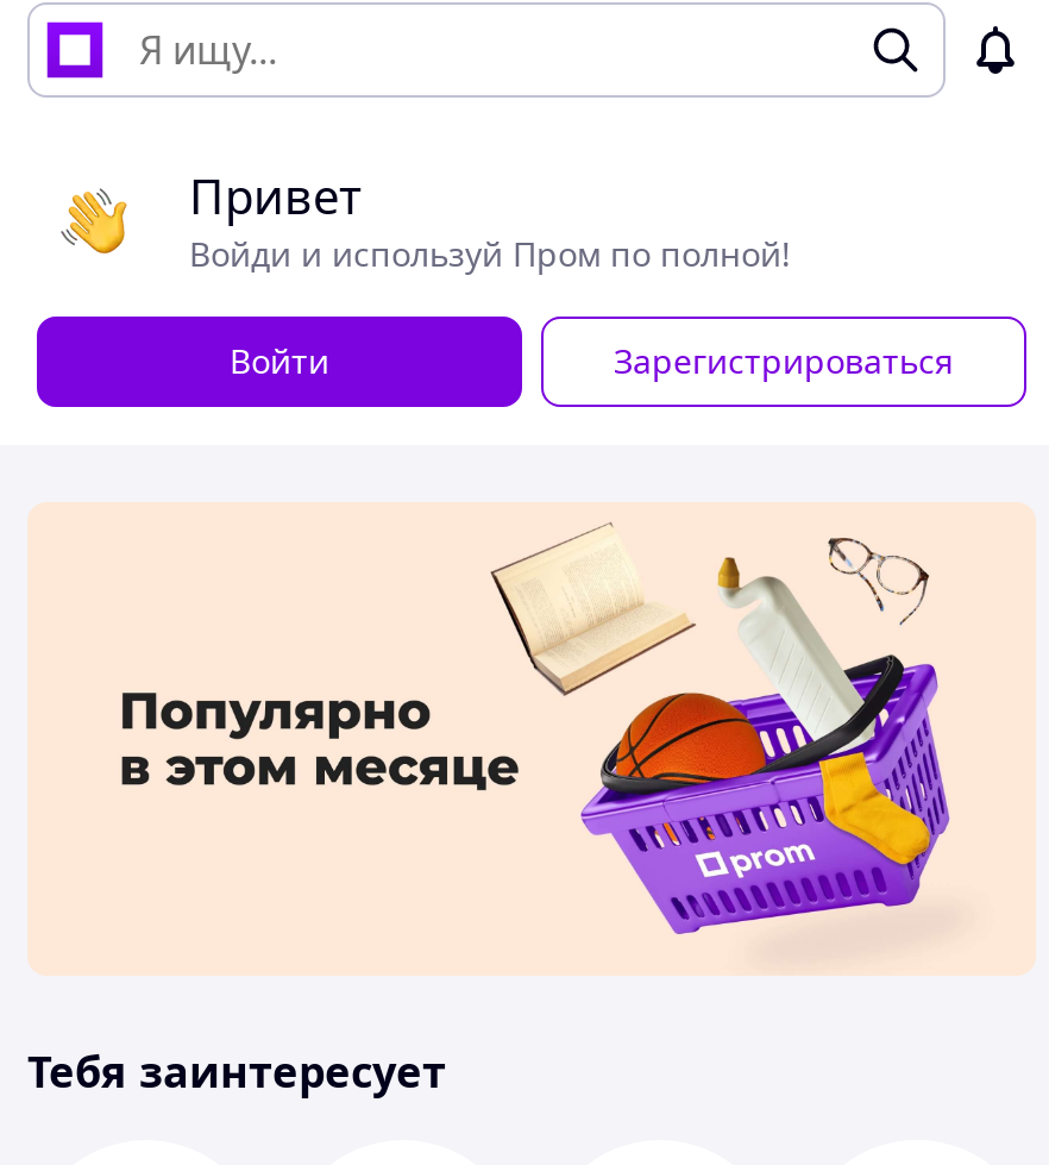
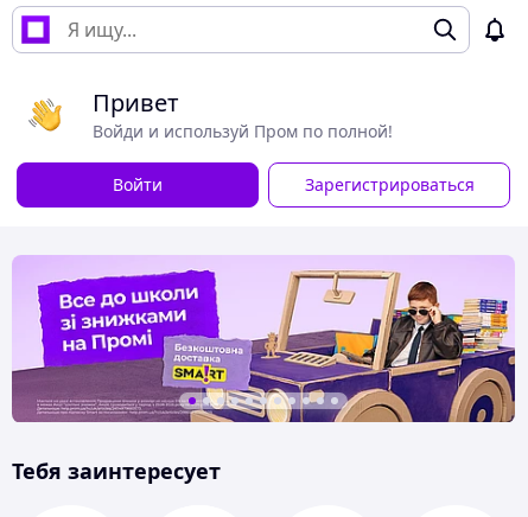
- [image]
+ [image]
